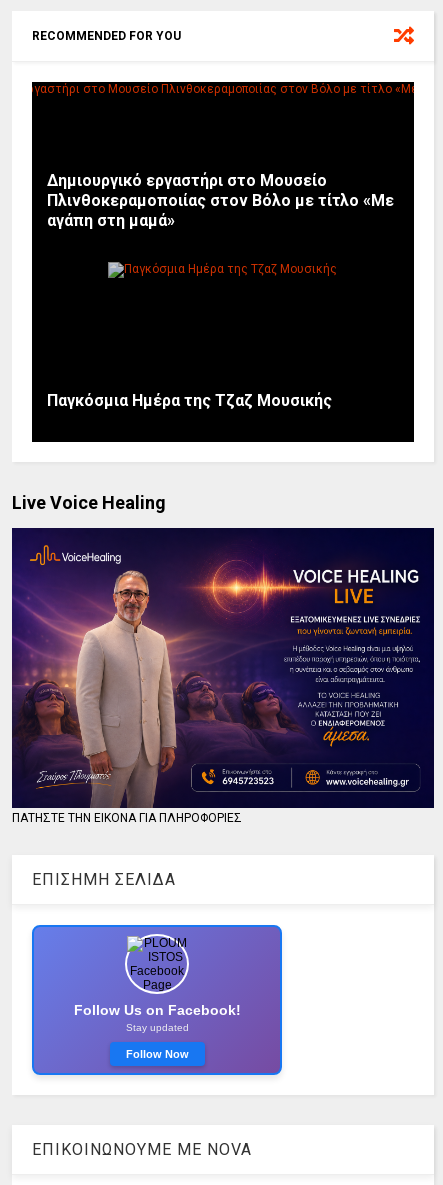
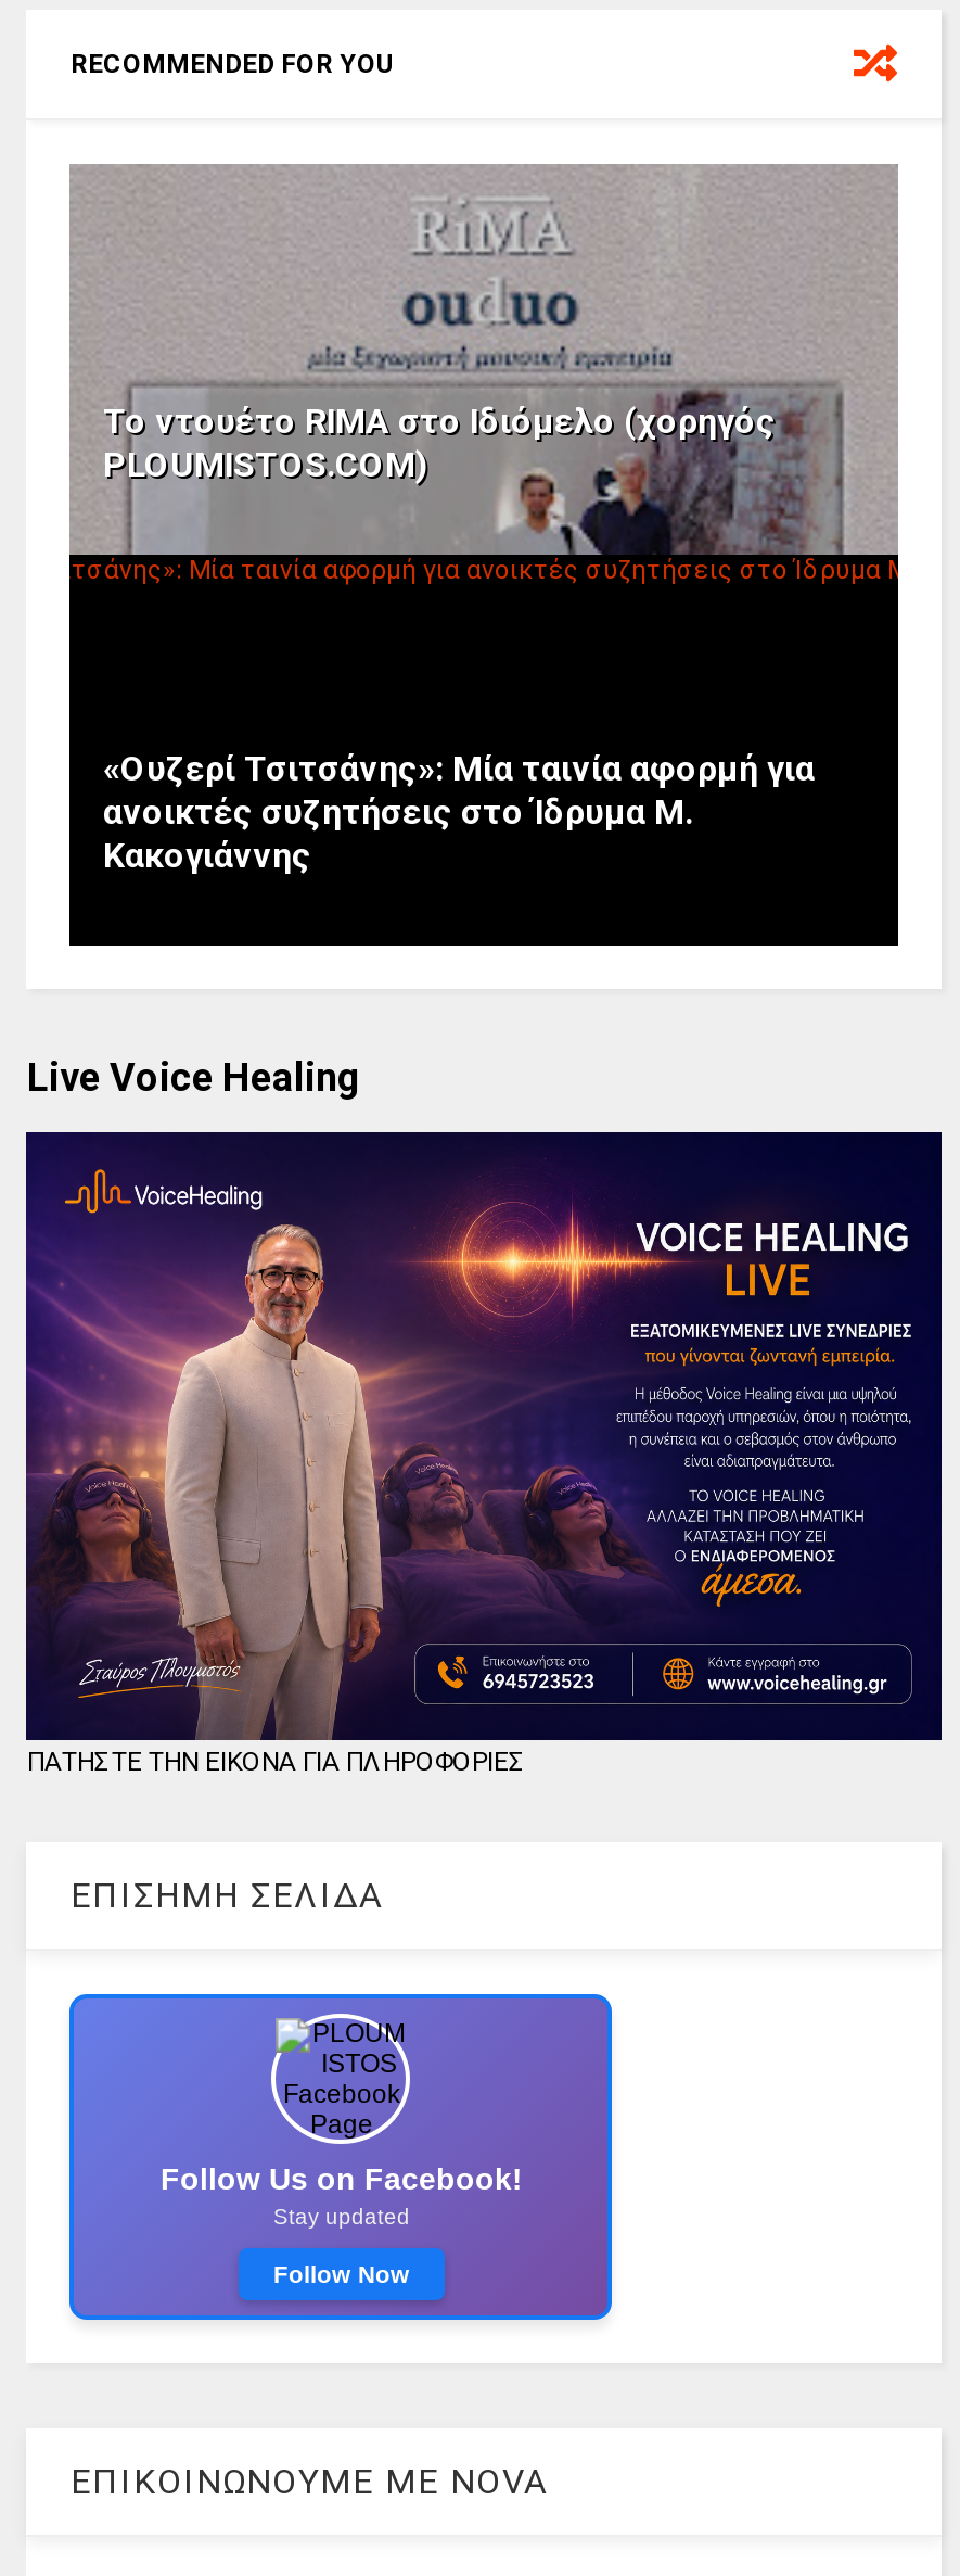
- [image]
- Δημιουργικό εργαστήρι στο Μουσείο
- Πλινθοκεραμοποιίας στον Βόλο με τίτλο «Με
- αγάπη στη μαμά»
+ [image]
+ Το ντουέτο RIMA στο Ιδιόμελο (χορηγός
+ PLOUMISTOS.COM)

- Παγκόσμια Ημέρα της Τζαζ Μουσικής
+ «Ουζερί Τσιτσάνης»: Μία ταινία αφορμή για
+ ανοικτές συζητήσεις στο Ίδρυμα Μ.
+ Κακογιάννης
